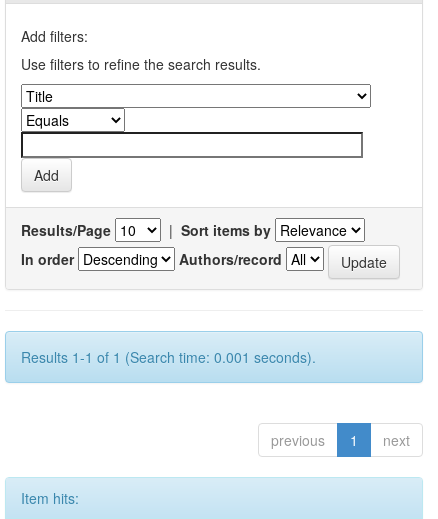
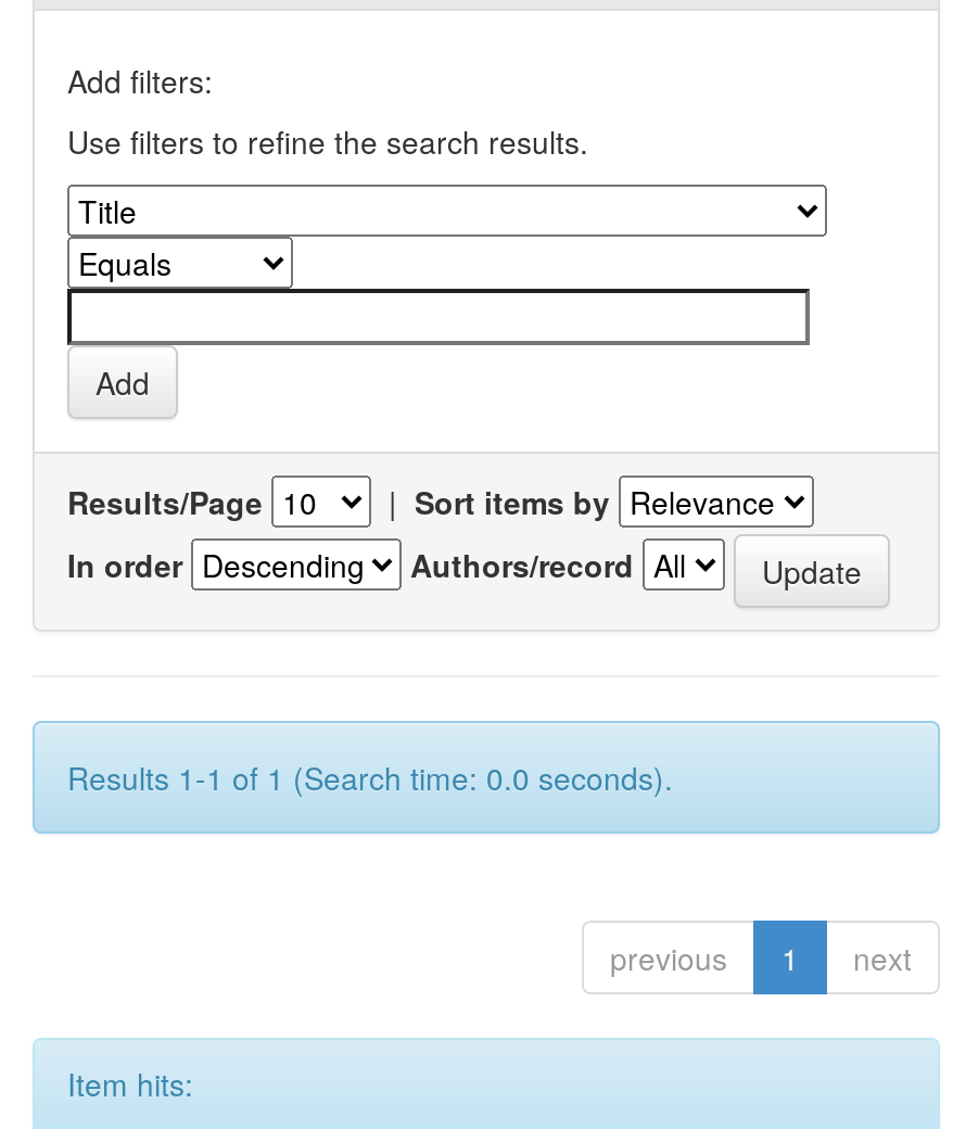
- Results 1-1 of 1 (Search time: 0.001 seconds).
+ Results 1-1 of 1 (Search time: 0.0 seconds).
